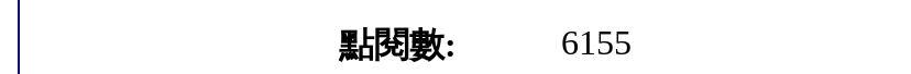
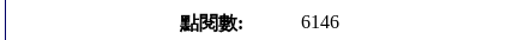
- 6155
+ 6146
